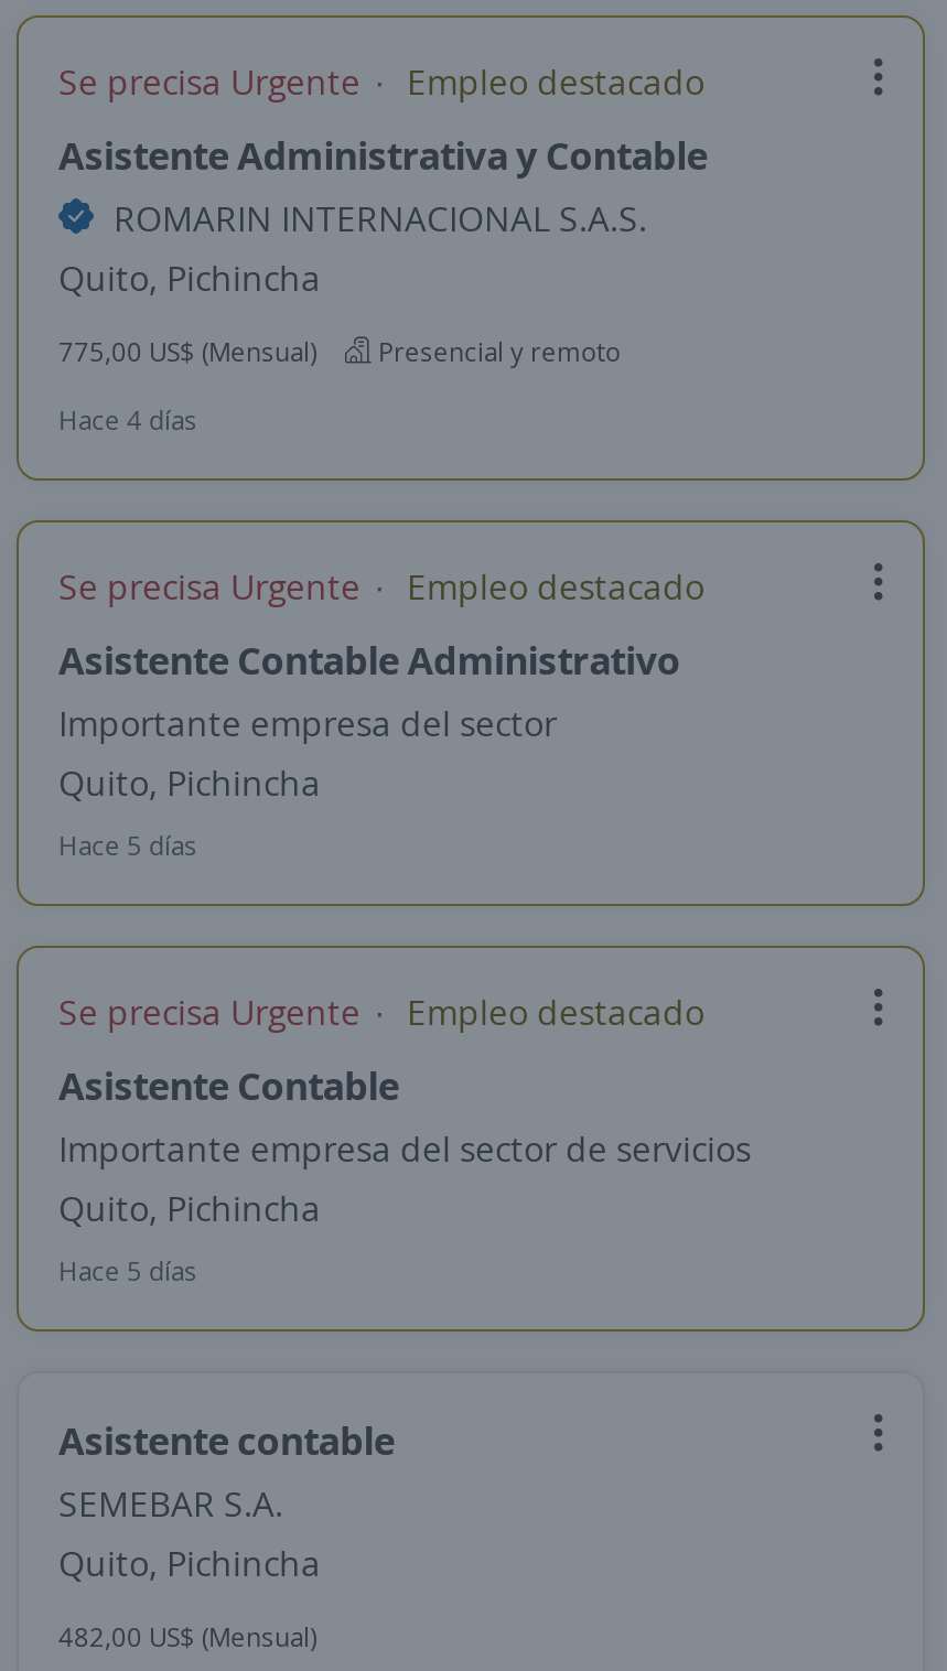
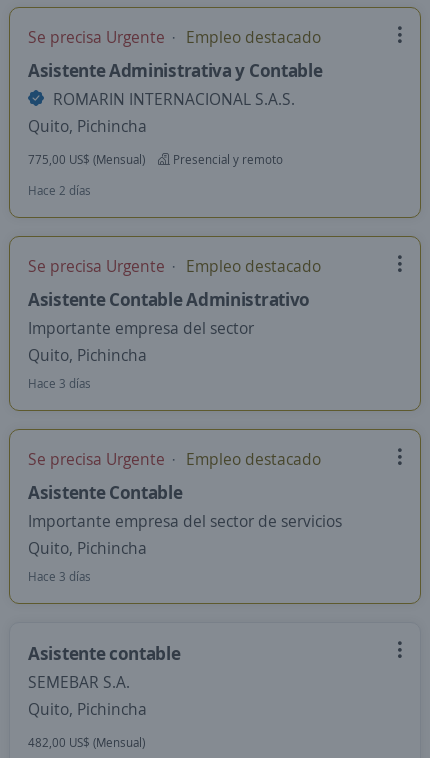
- Hace 4 días
+ Hace 2 días

- Hace 5 días
+ Hace 3 días

- Hace 5 días
+ Hace 3 días
